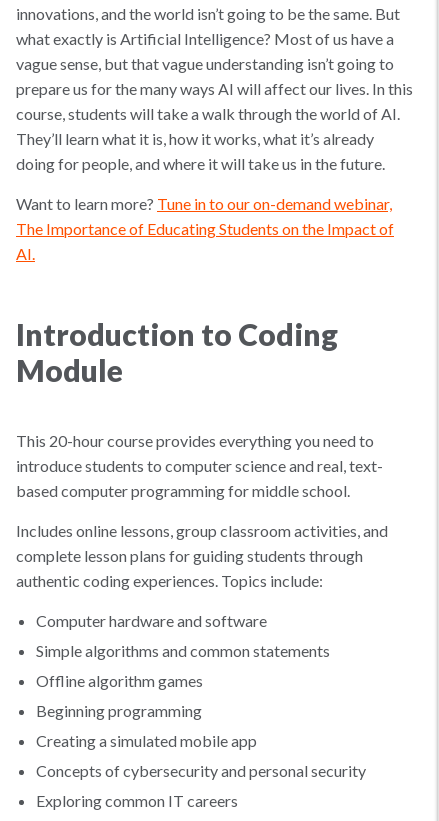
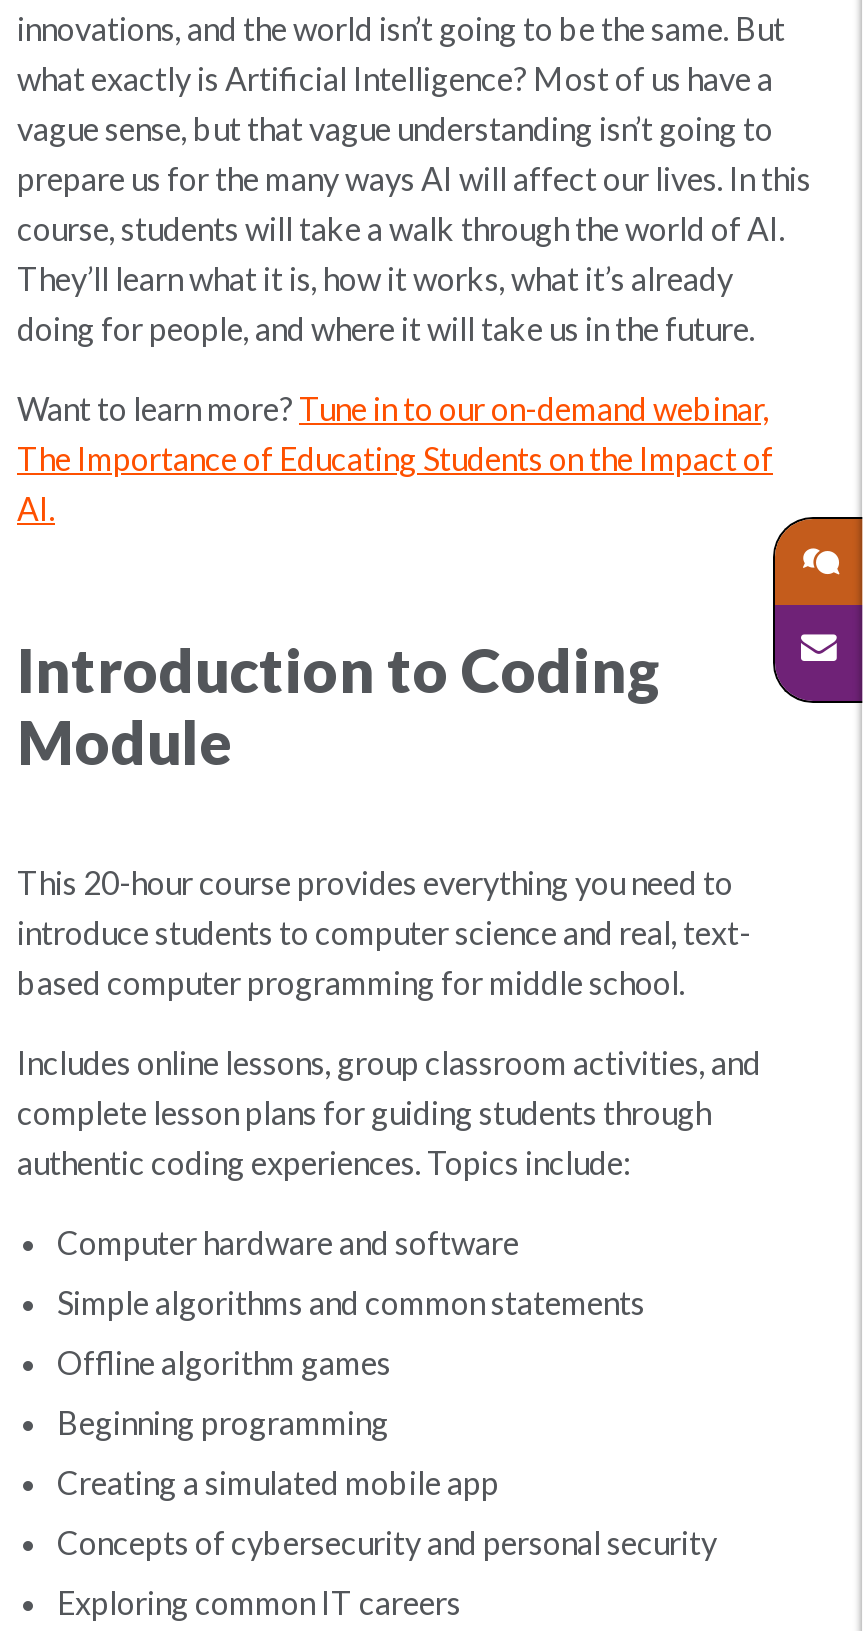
+ [image]
